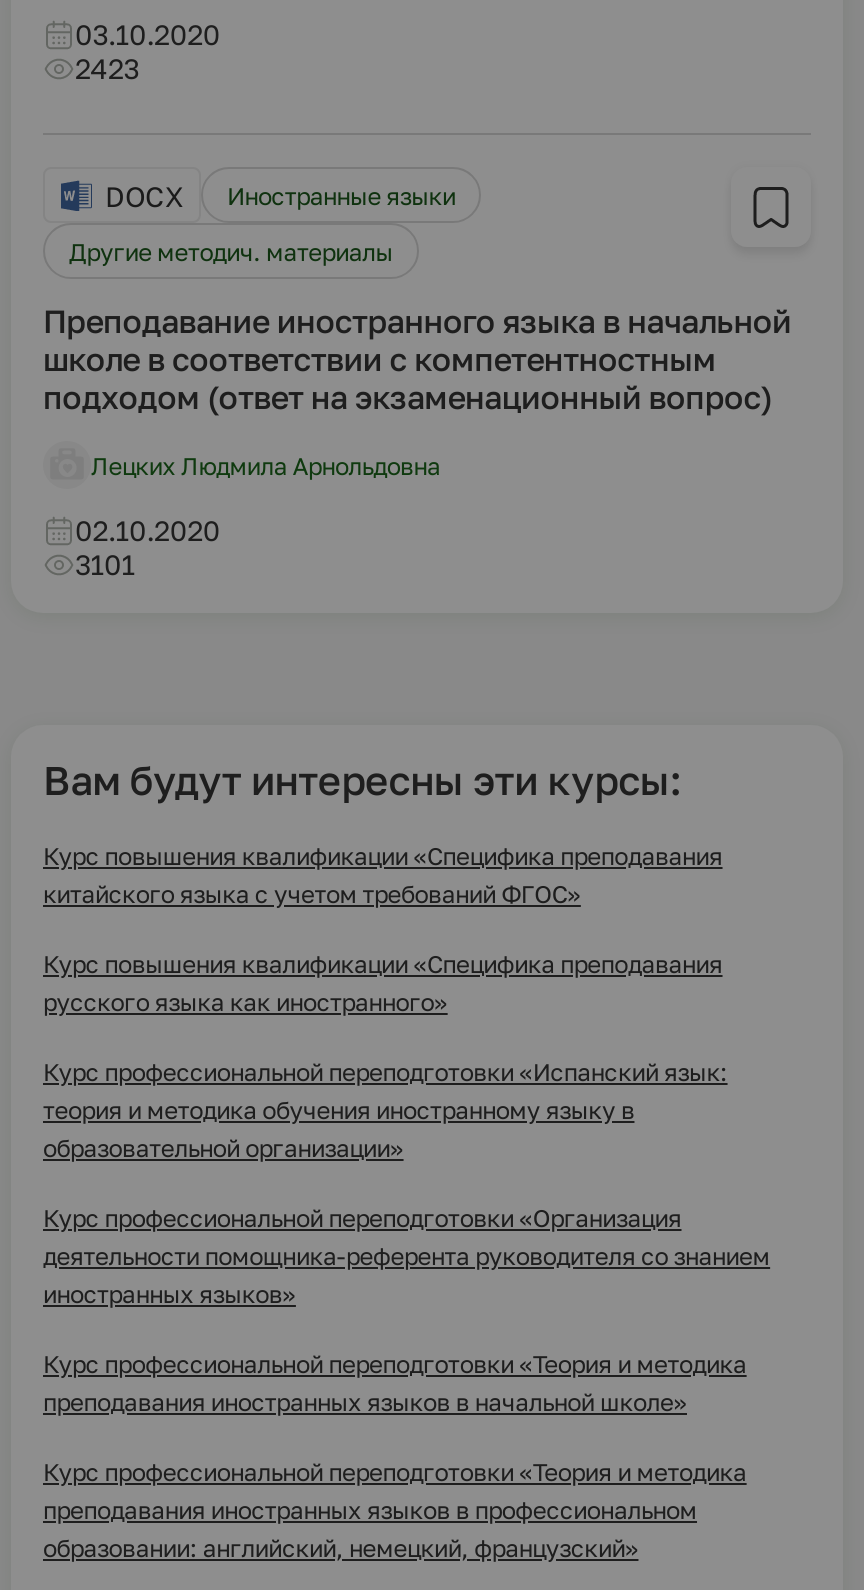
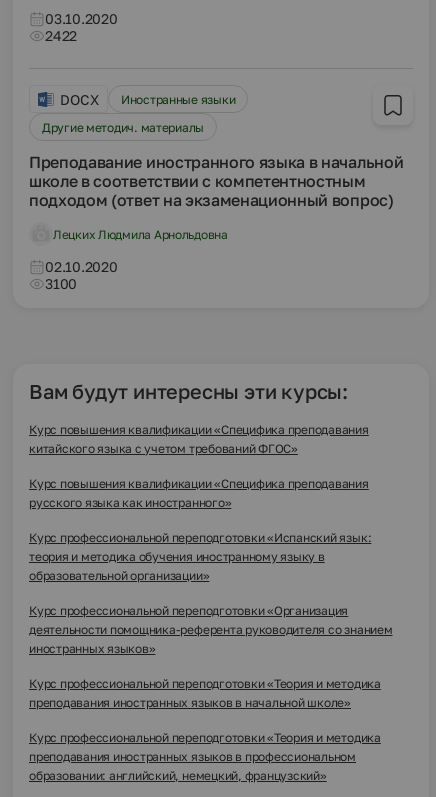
- 2423
+ 2422

- 3101
+ 3100
